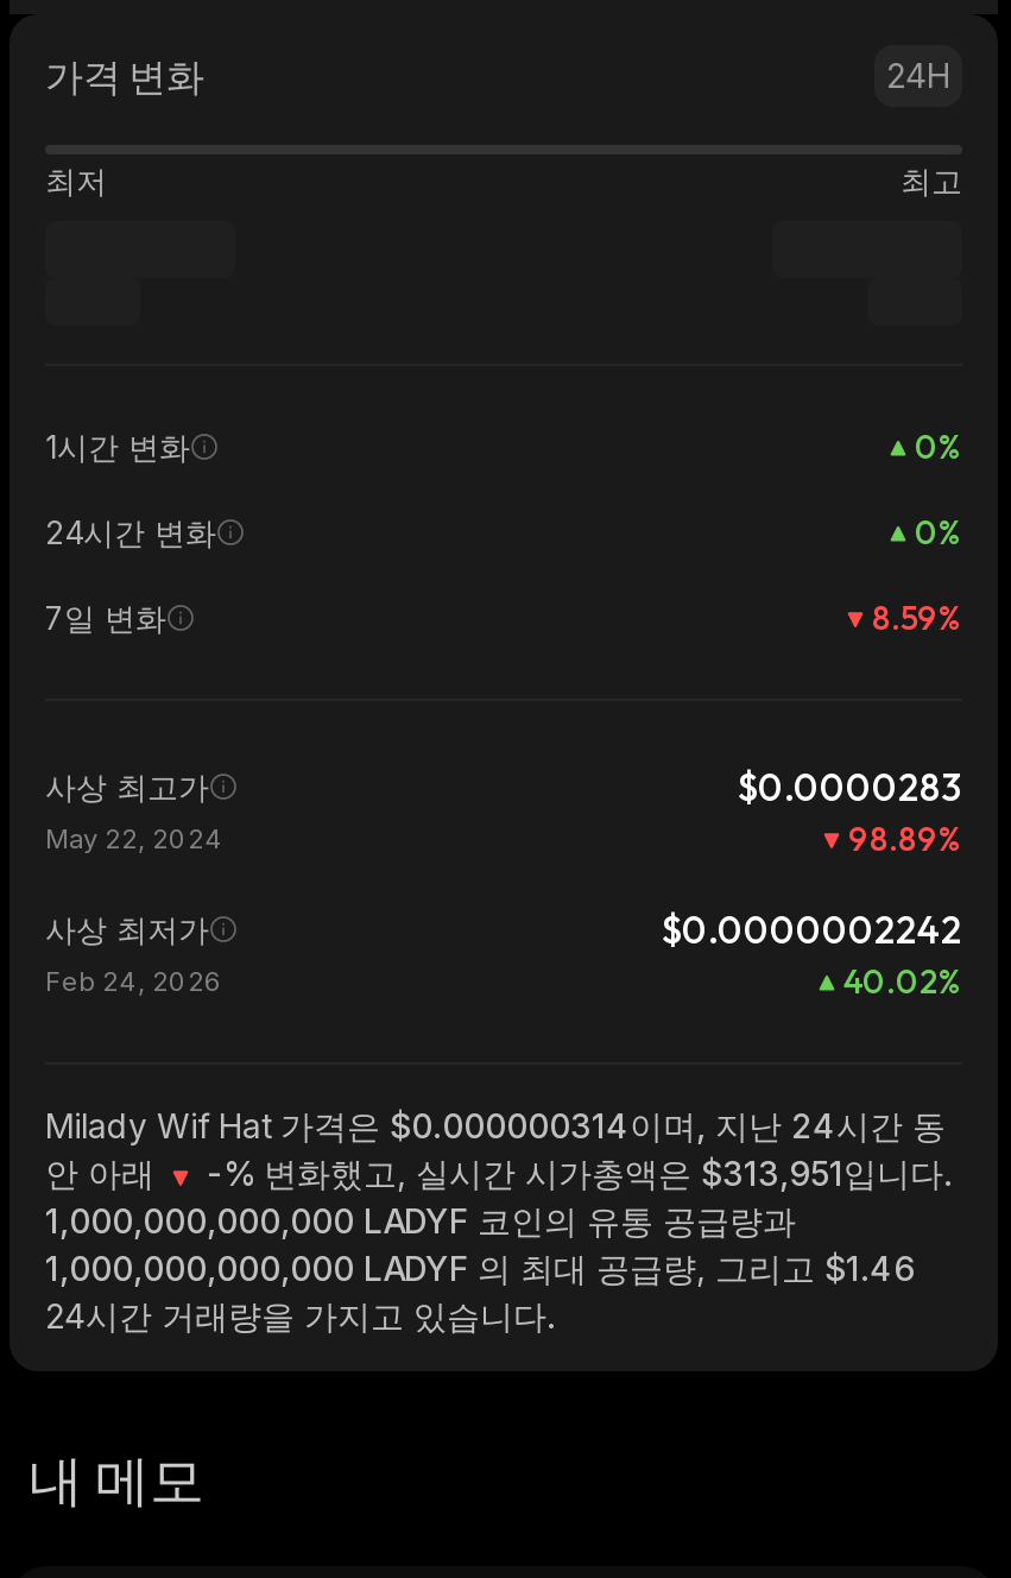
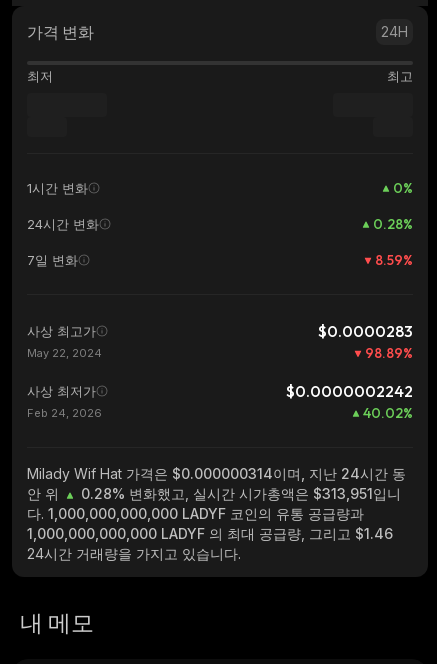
- 0%
+ 0.28%

- 안 아래
- -% 변화했고, 실시간 시가총액은 $313,951입니다.
- 1,000,000,000,000 LADYF 코인의 유통 공급량과
+ 안 위
+ 0.28% 변화했고, 실시간 시가총액은 $313,951입니
+ 다. 1,000,000,000,000 LADYF 코인의 유통 공급량과
